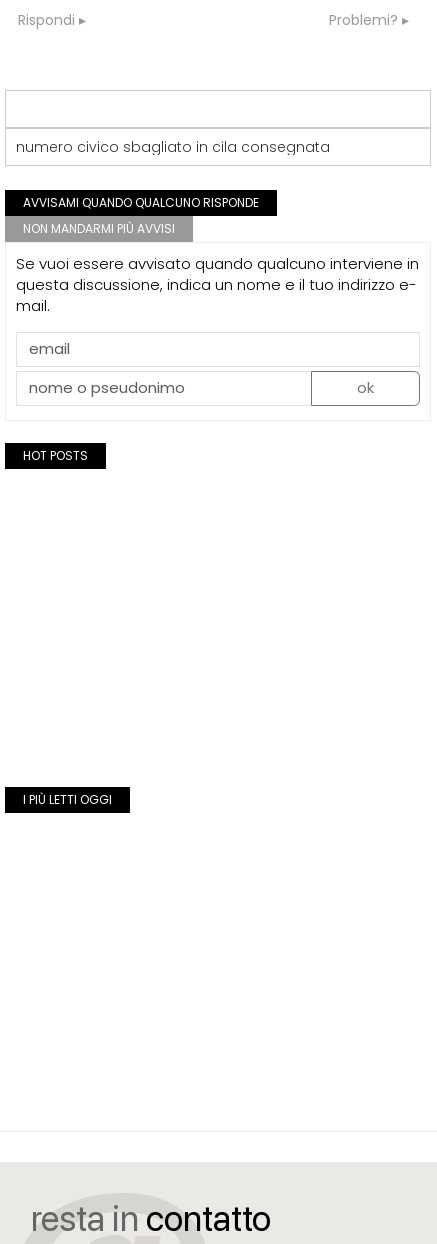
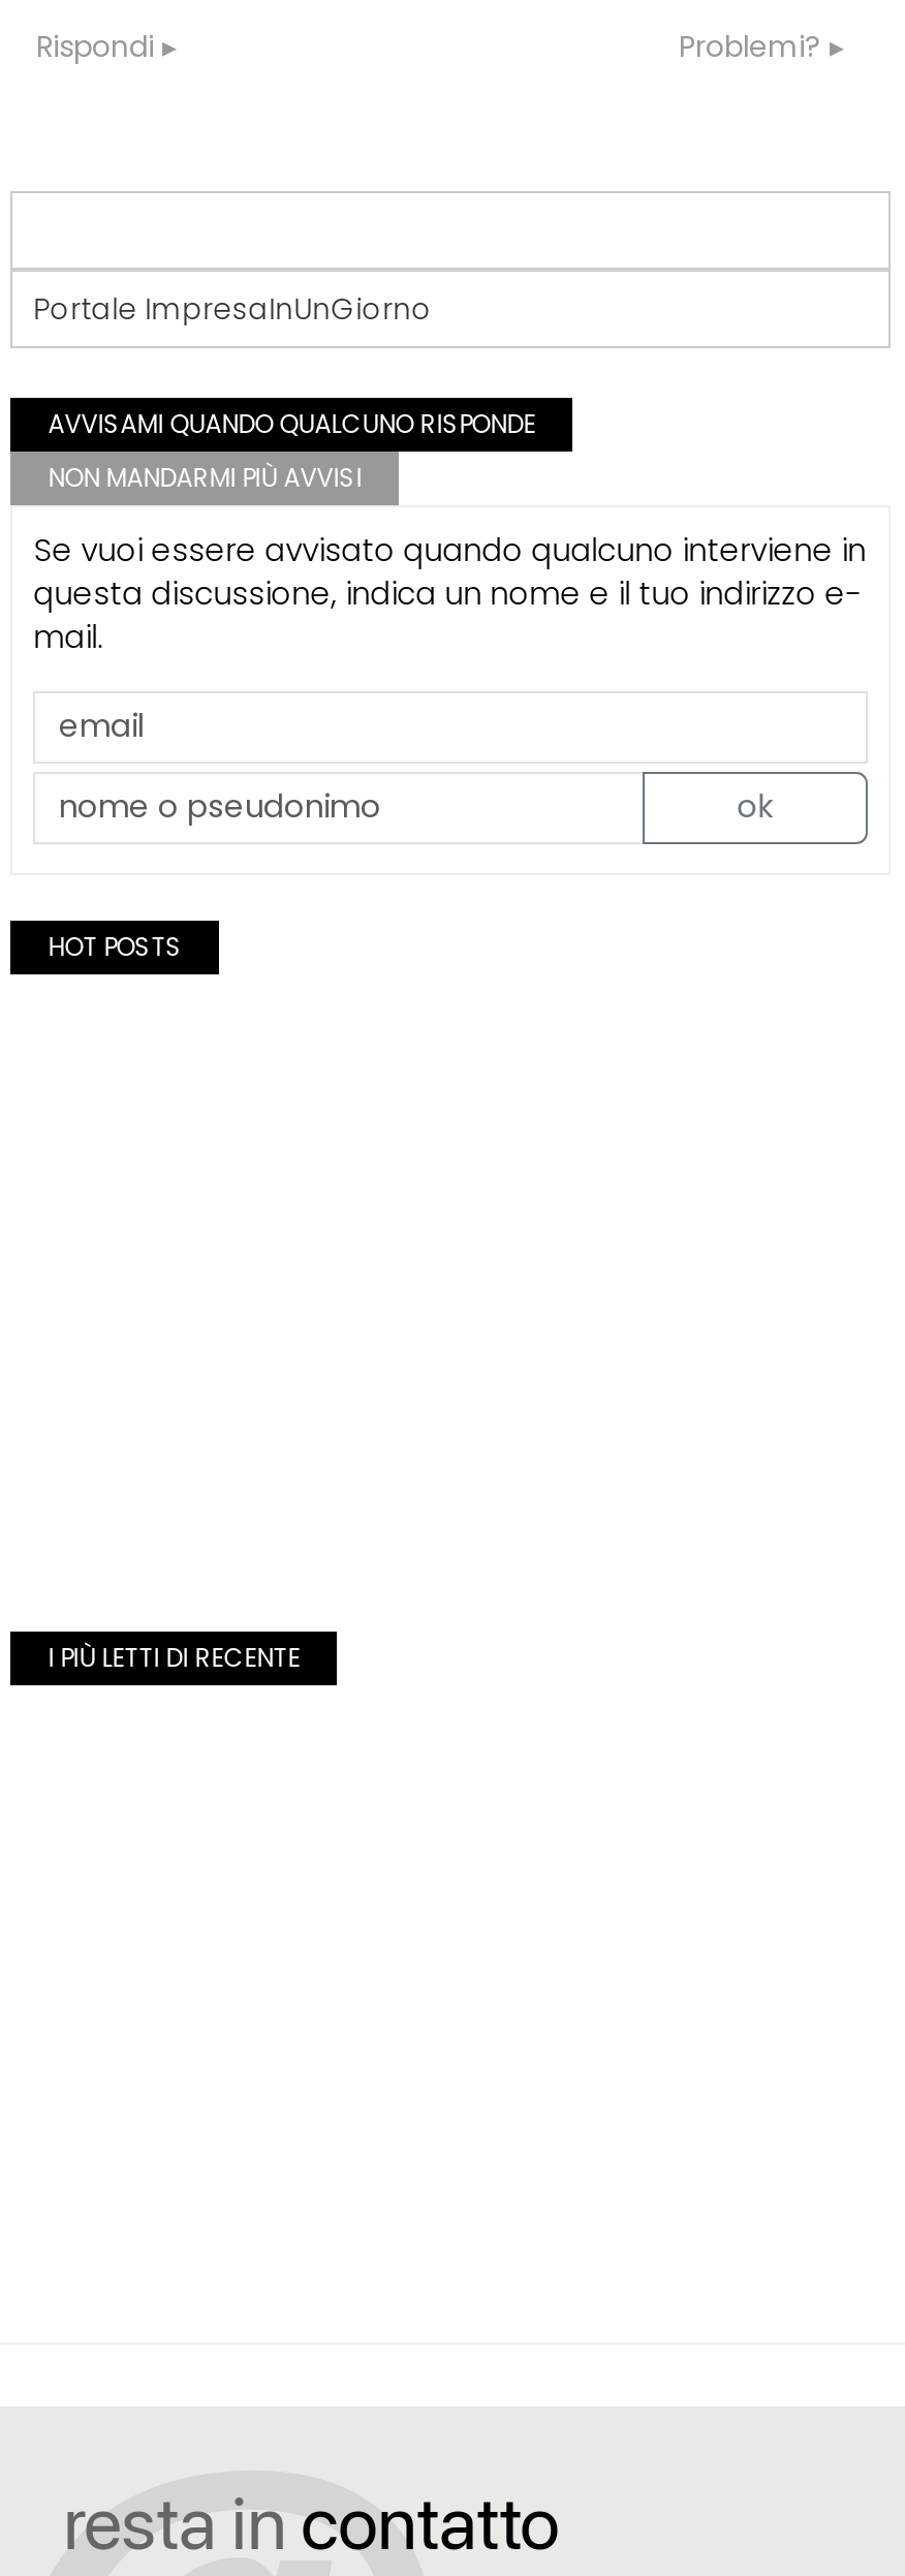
- numero civico sbagliato in cila consegnata
+ Portale ImpresaInUnGiorno

- I PIÙ LETTI OGGI
+ I PIÙ LETTI DI RECENTE
